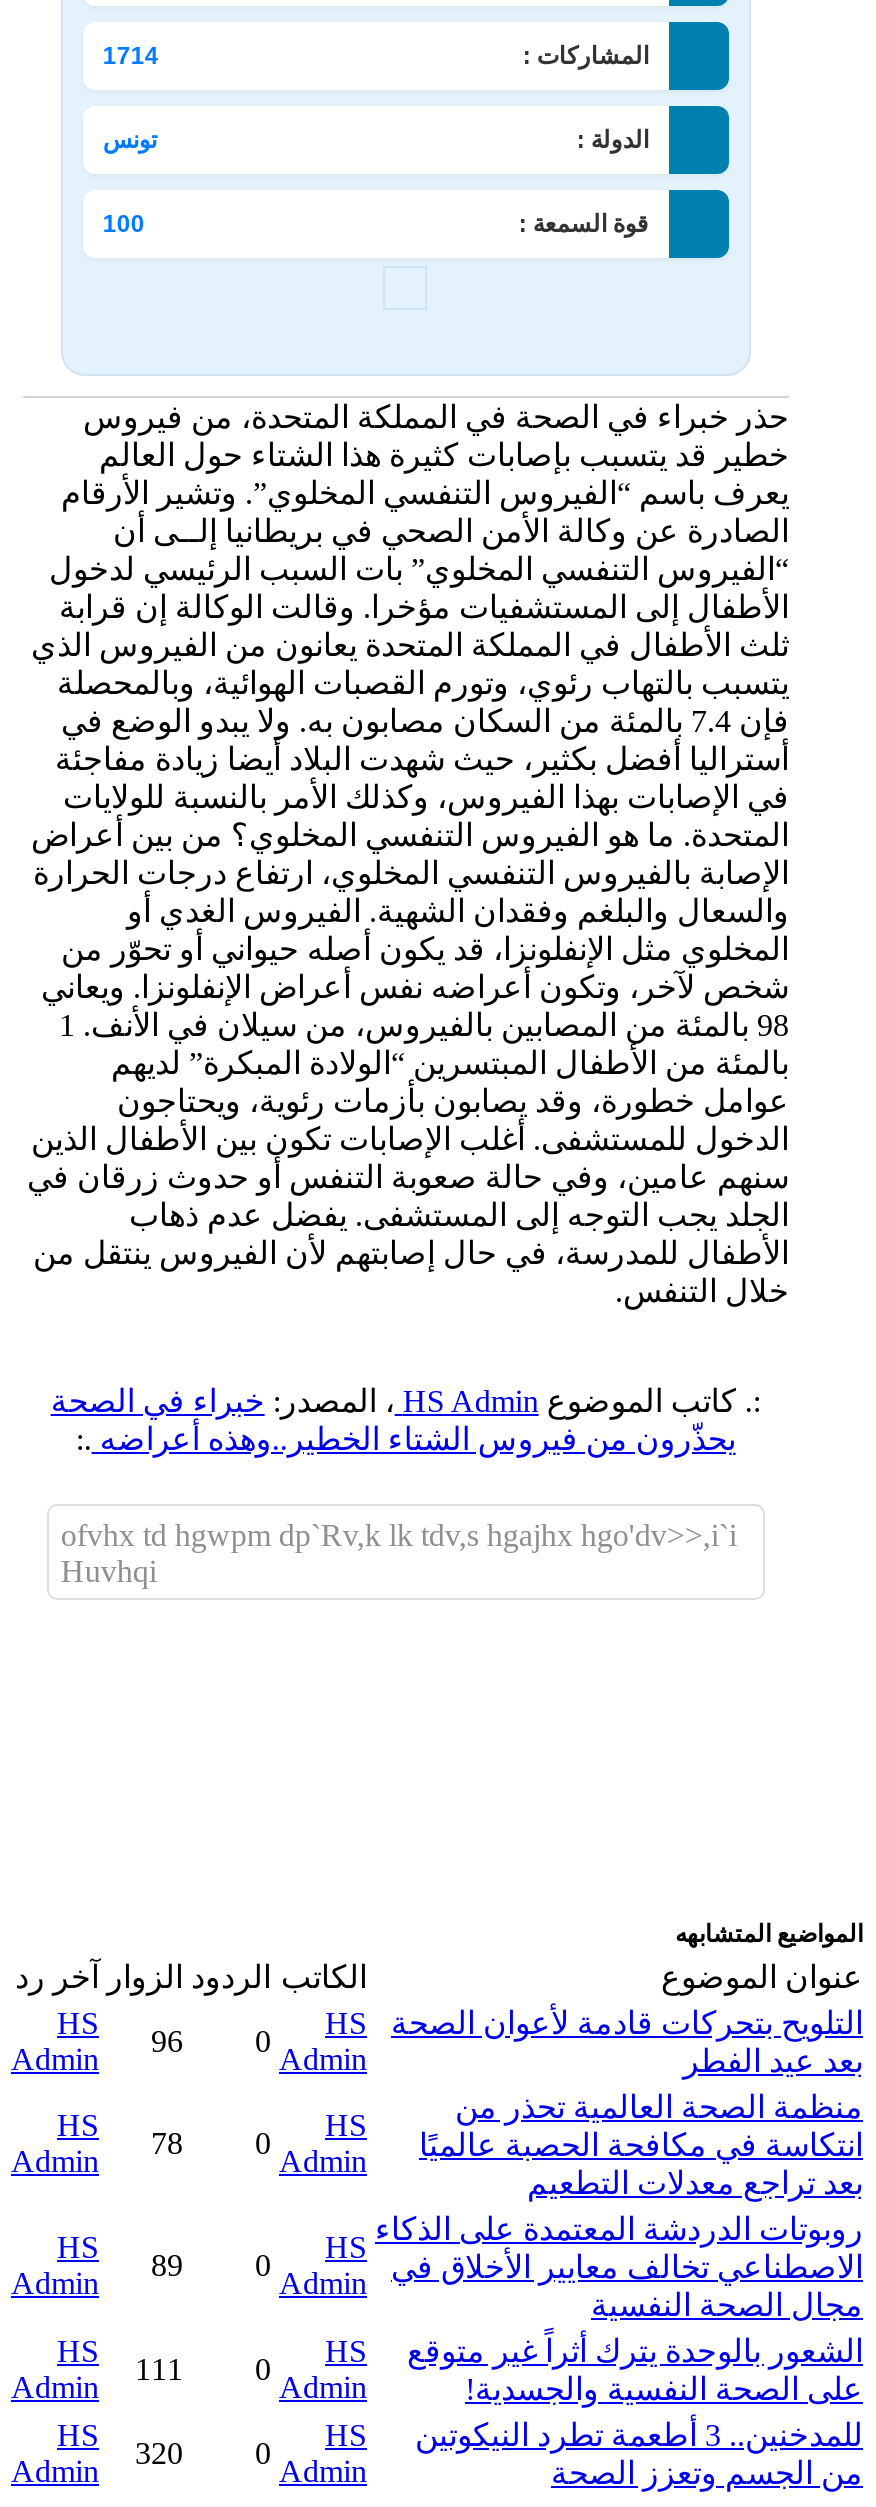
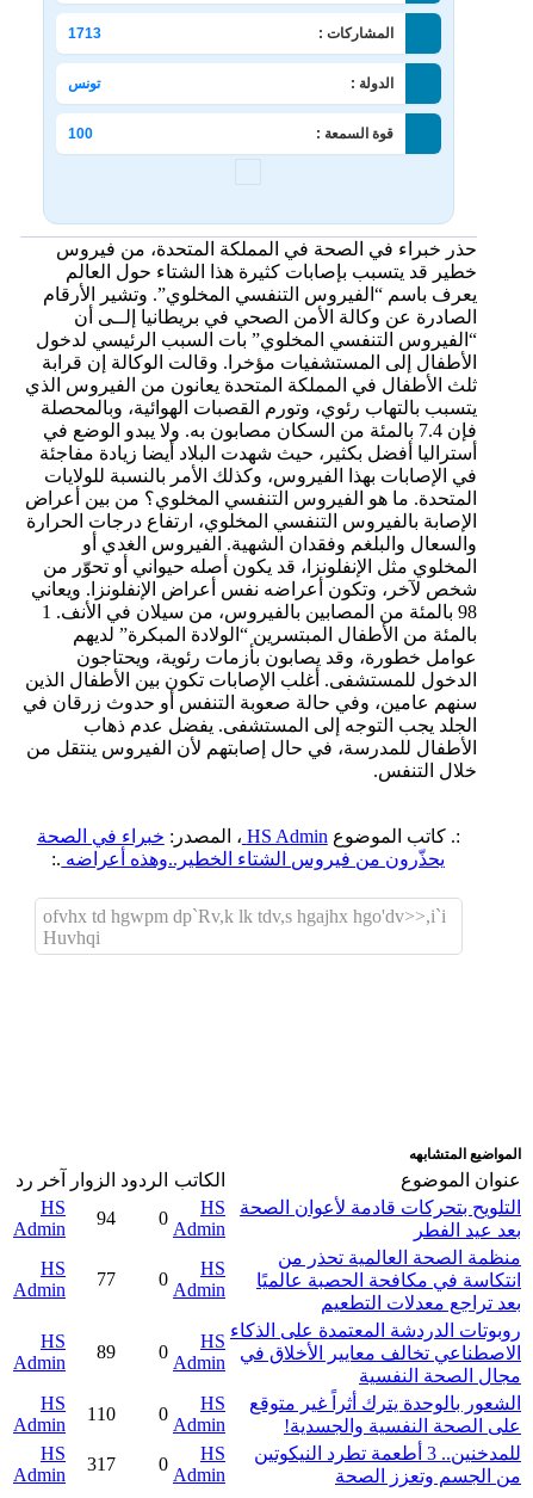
- 1714
+ 1713

- 96
+ 94

- 78
+ 77

- 111
+ 110

- 320
+ 317
